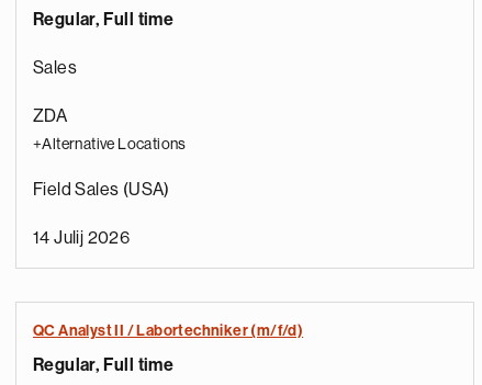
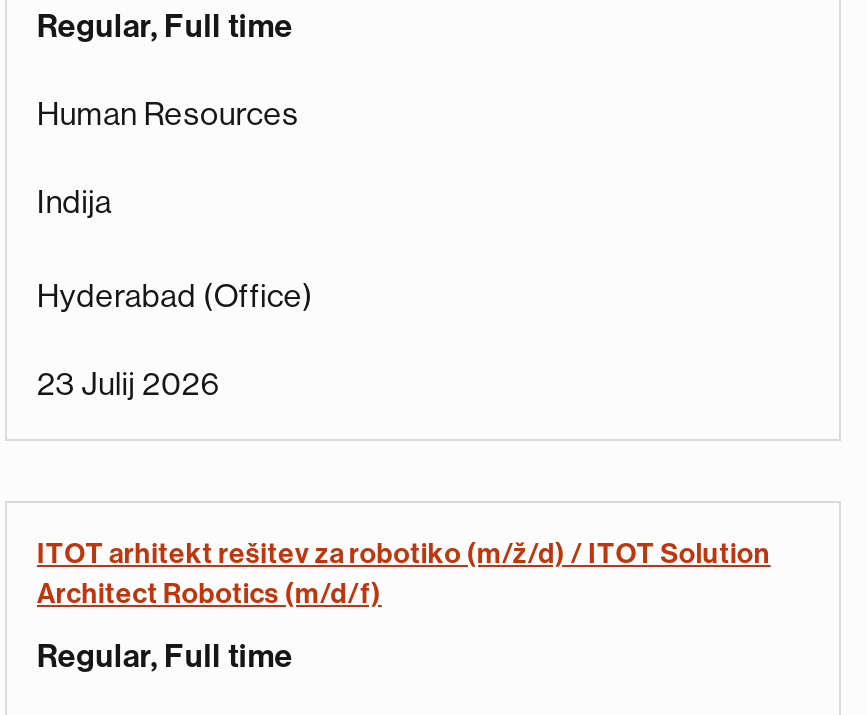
- Sales
- ZDA
- +Alternative Locations
- Field Sales (USA)
- 14 Julij 2026
+ Human Resources
+ Indija
+ Hyderabad (Office)
+ 23 Julij 2026

- QC Analyst II / Labortechniker (m/f/d)
+ ITOT arhitekt rešitev za robotiko (m/ž/d) / ITOT Solution
+ Architect Robotics (m/d/f)
